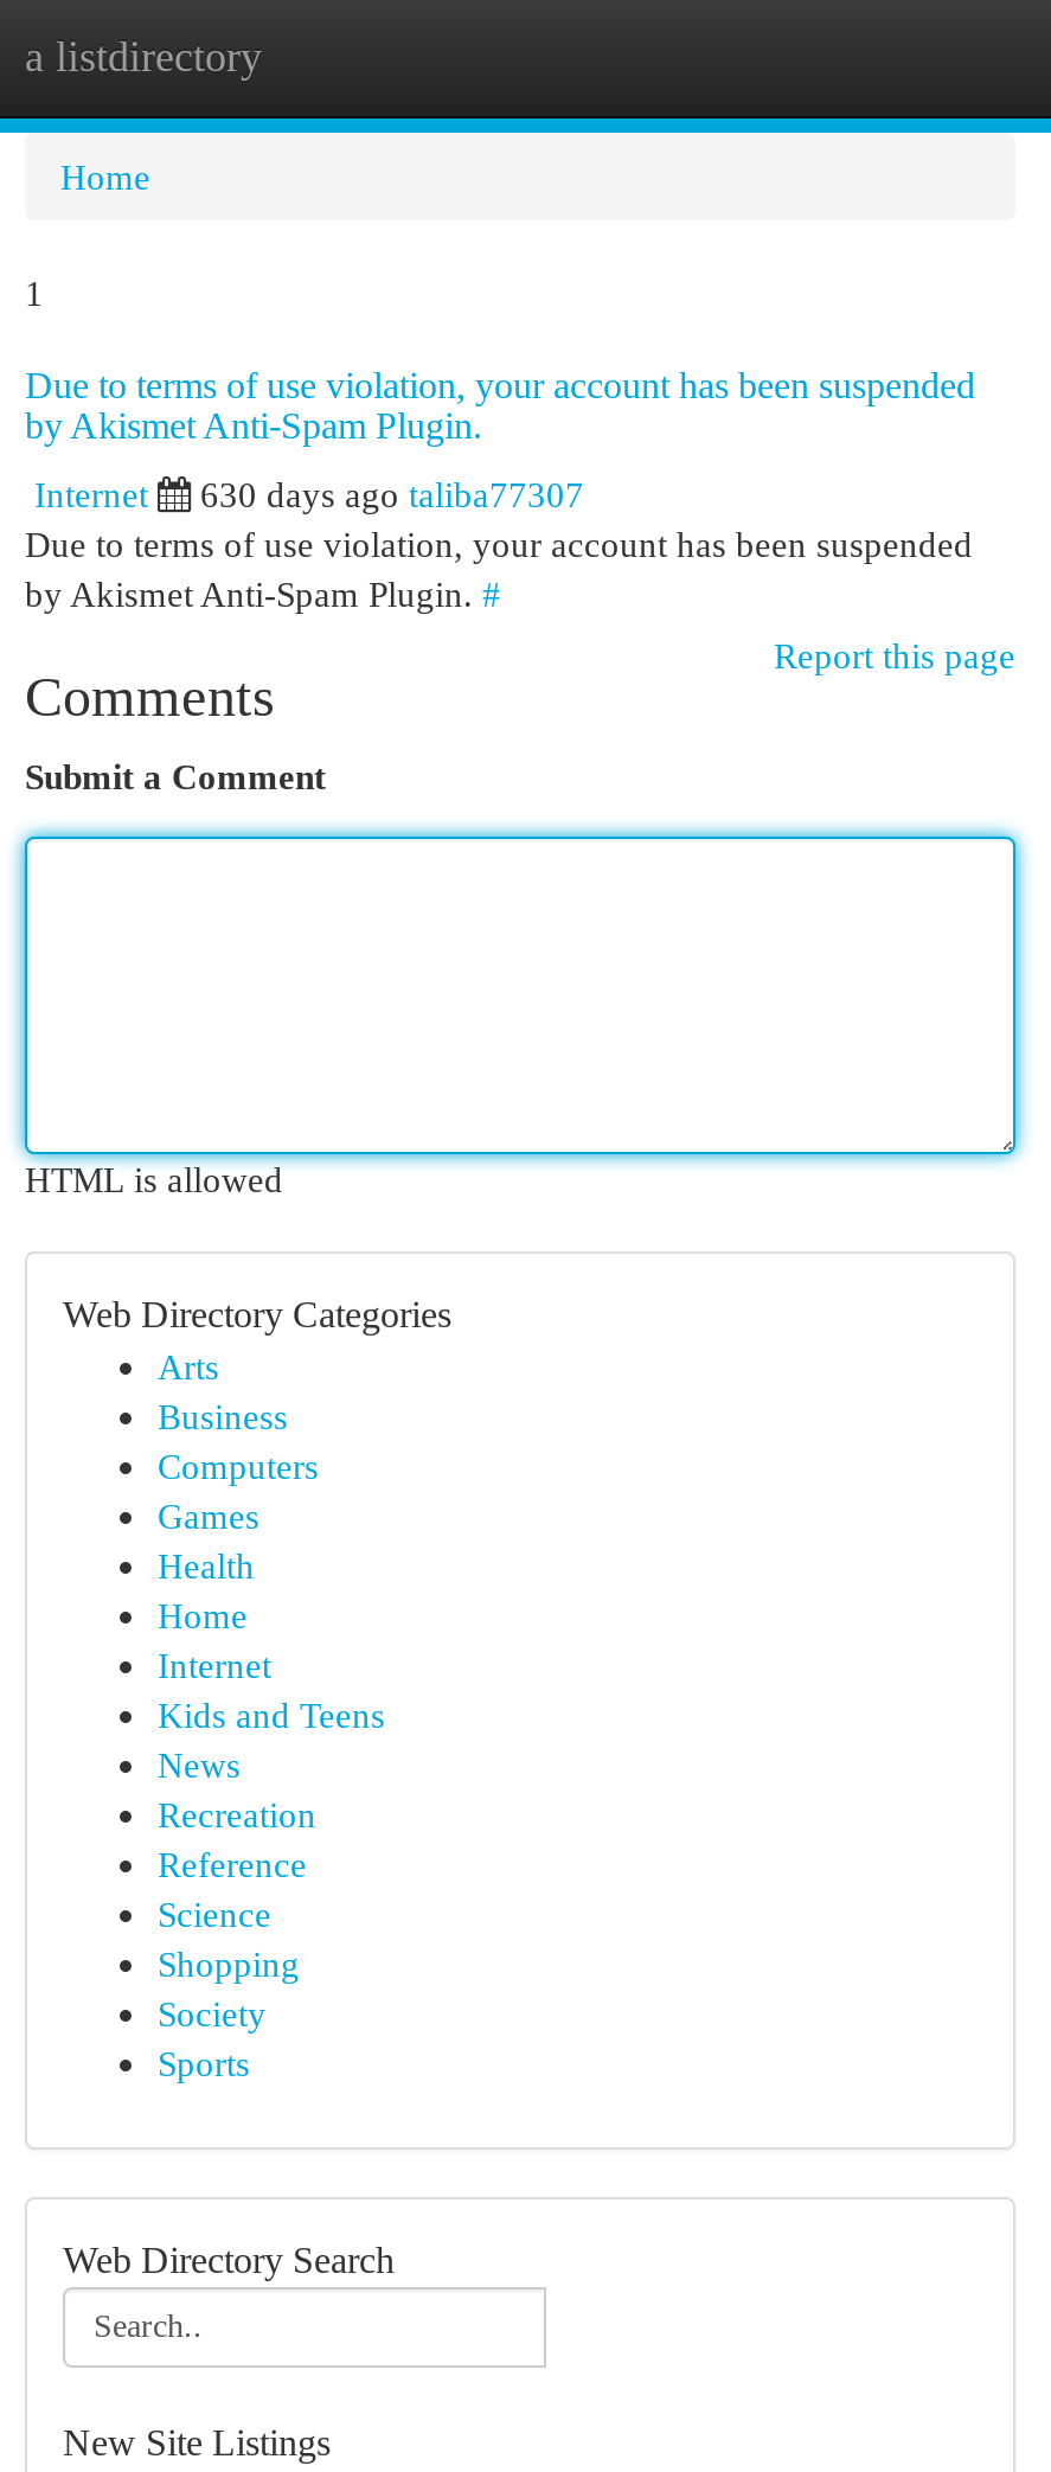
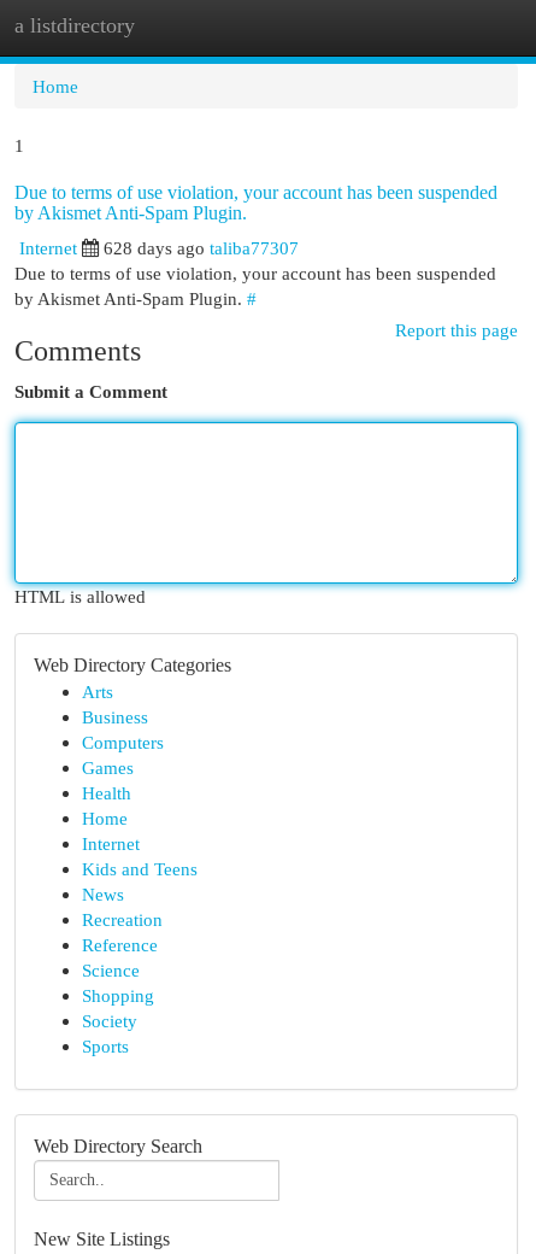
- 630 days ago taliba77307
+ 628 days ago taliba77307
